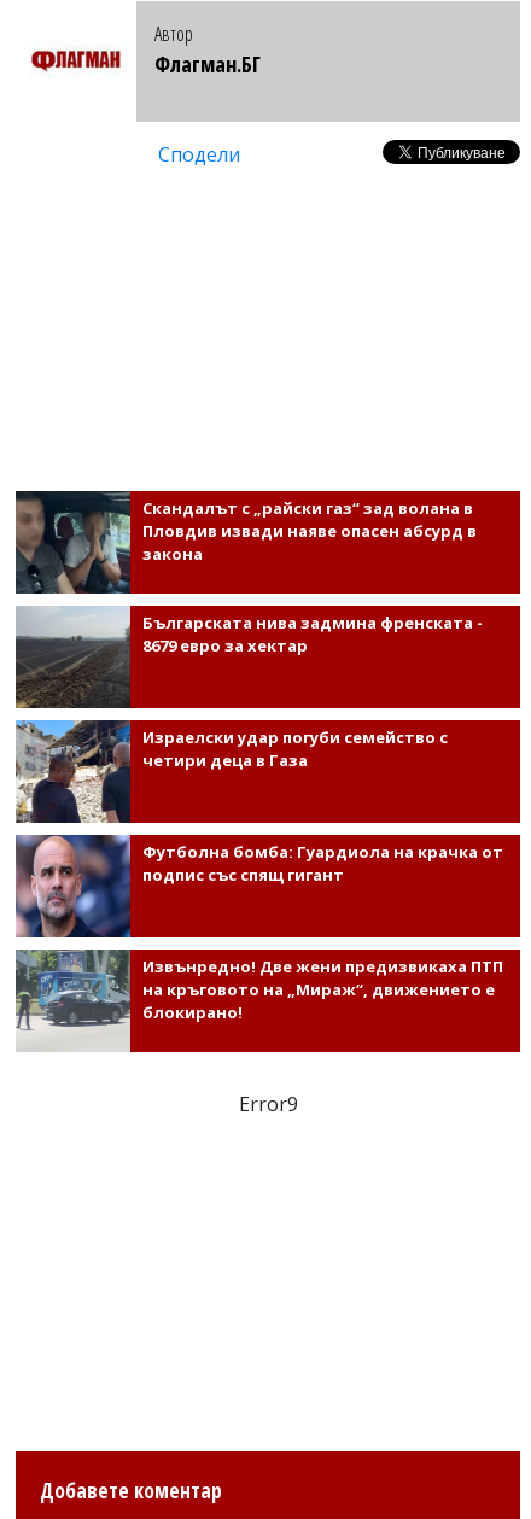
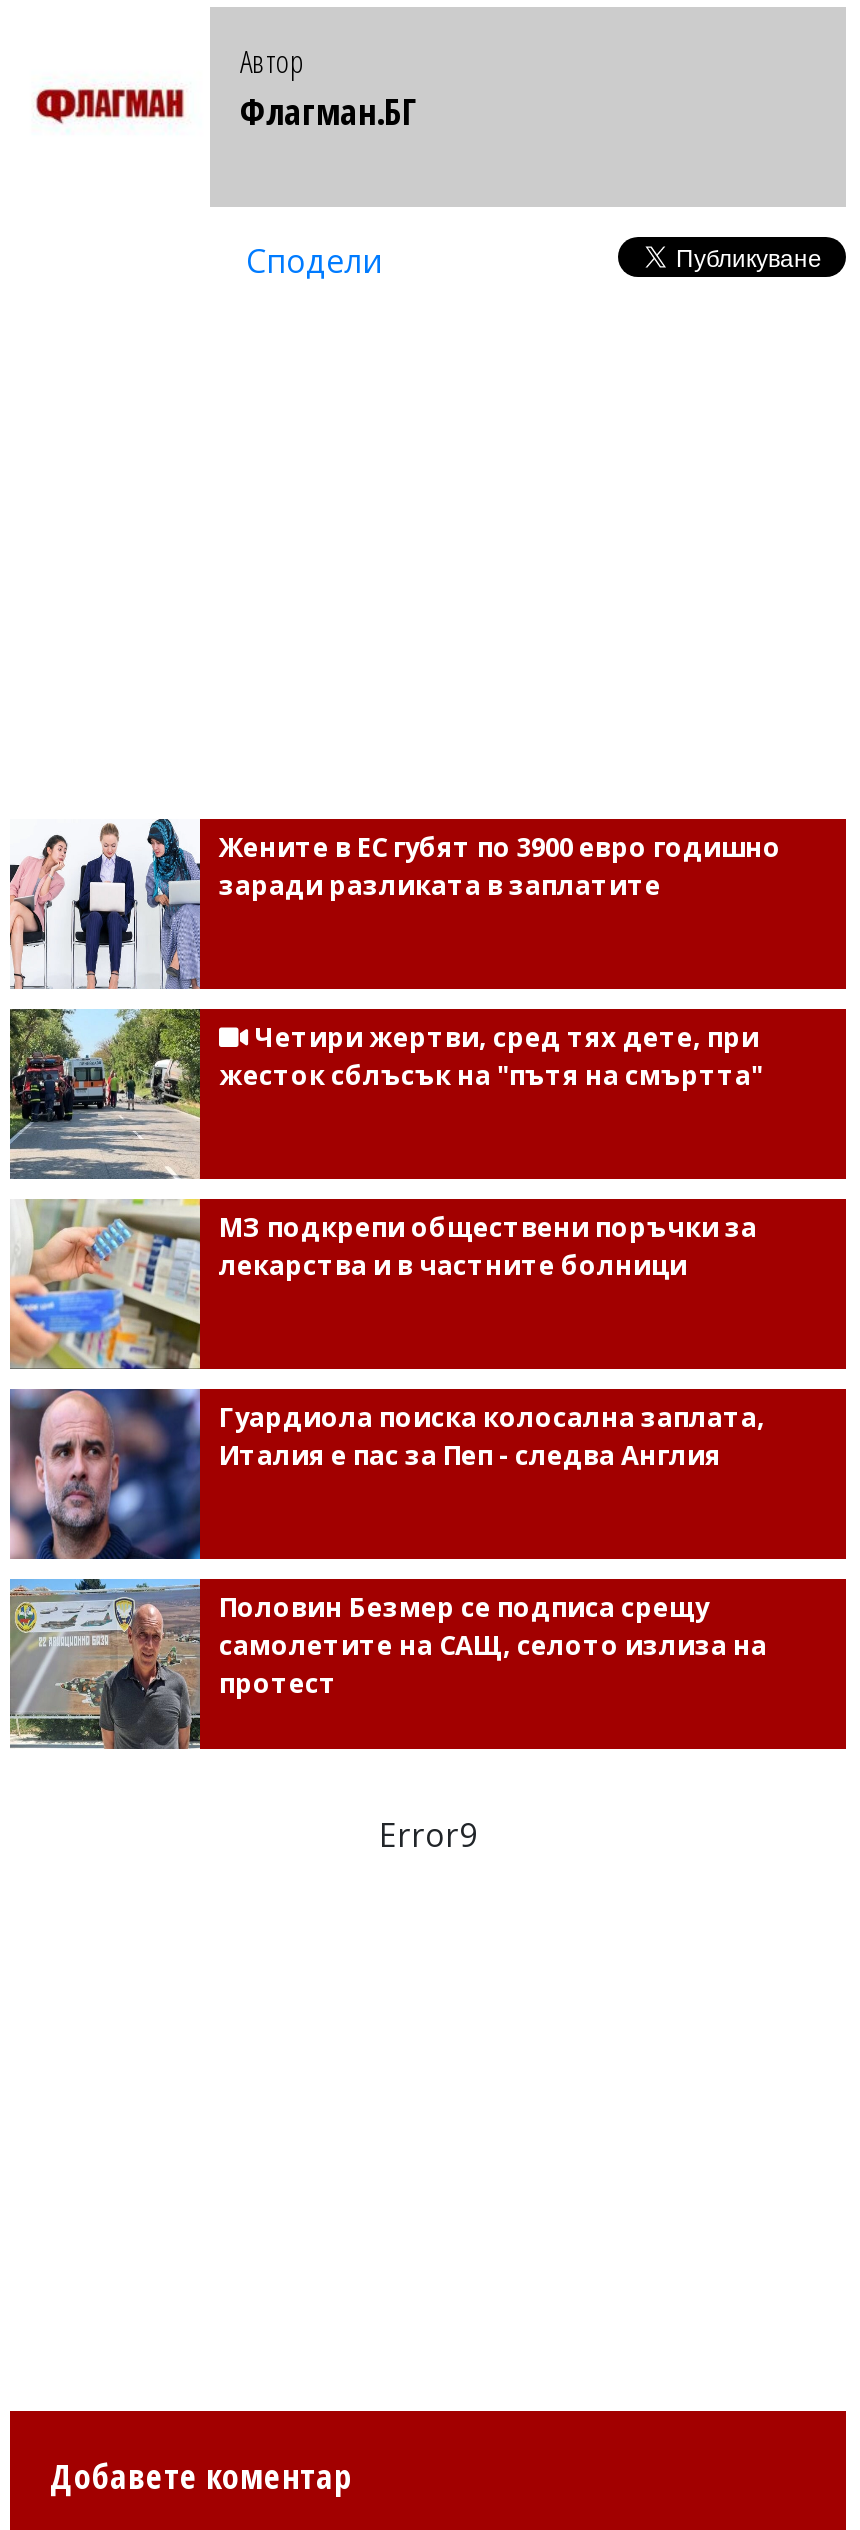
- [image]
- Скандалът с „райски газ“ зад волана в
- Пловдив извади наяве опасен абсурд в
- закона
+ [image]
+ Жените в ЕС губят по 3900 евро годишно
+ заради разликата в заплатите

- [image]
- Българската нива задмина френската -
- 8679 евро за хектар
+ [image]
+ Четири жертви, сред тях дете, при
+ жесток сблъсък на "пътя на смъртта"

- [image]
- Израелски удар погуби семейство с
- четири деца в Газа
+ [image]
+ МЗ подкрепи обществени поръчки за
+ лекарства и в частните болници

- Футболна бомба: Гуардиола на крачка от
- подпис със спящ гигант
+ Гуардиола поиска колосална заплата,
+ Италия е пас за Пеп - следва Англия

- [image]
- Извънредно! Две жени предизвикаха ПТП
- на кръговото на „Мираж“, движението е
- блокирано!
+ [image]
+ Половин Безмер се подписа срещу
+ самолетите на САЩ, селото излиза на
+ протест
